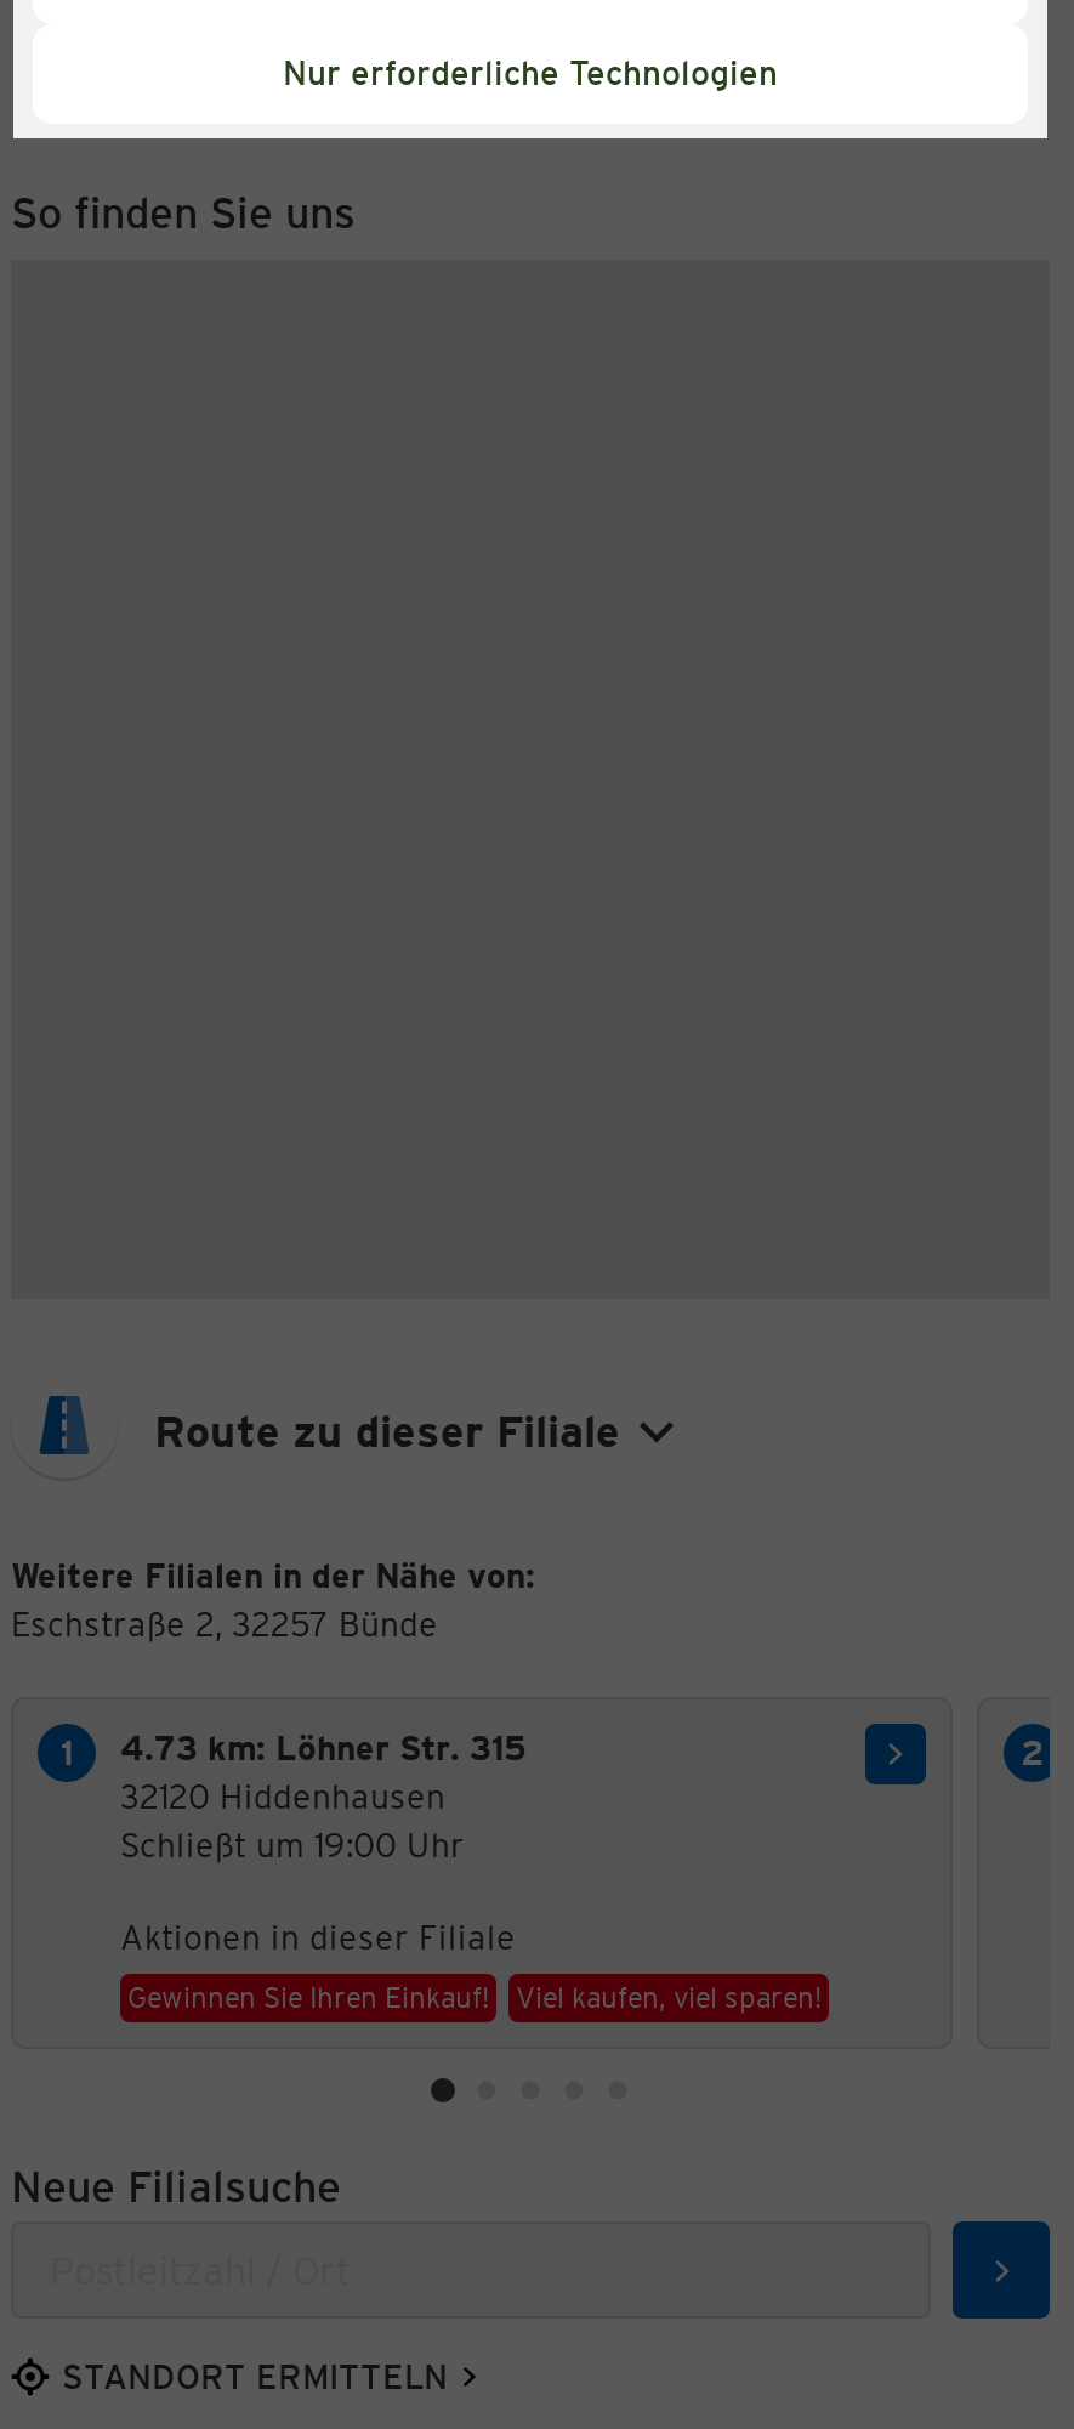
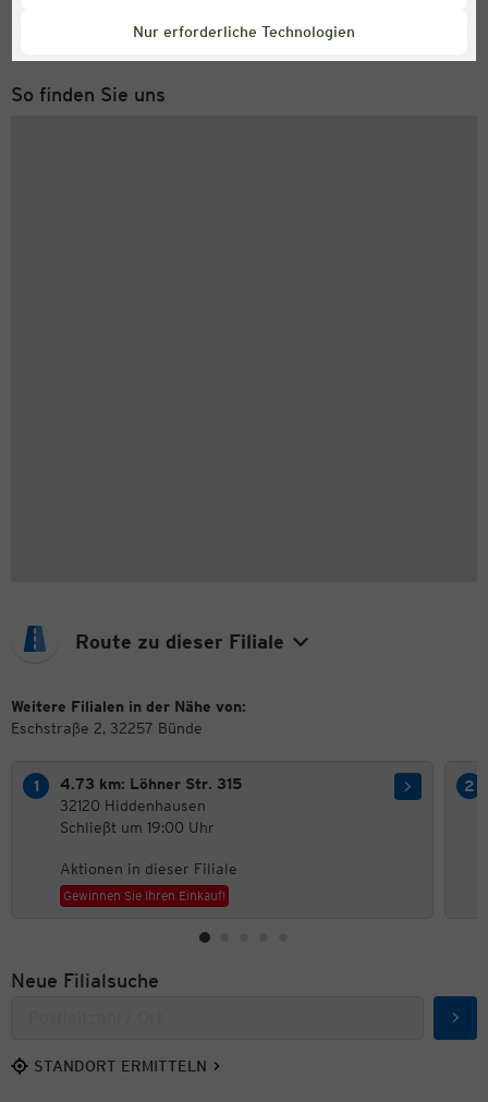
- Viel kaufen, viel sparen!
